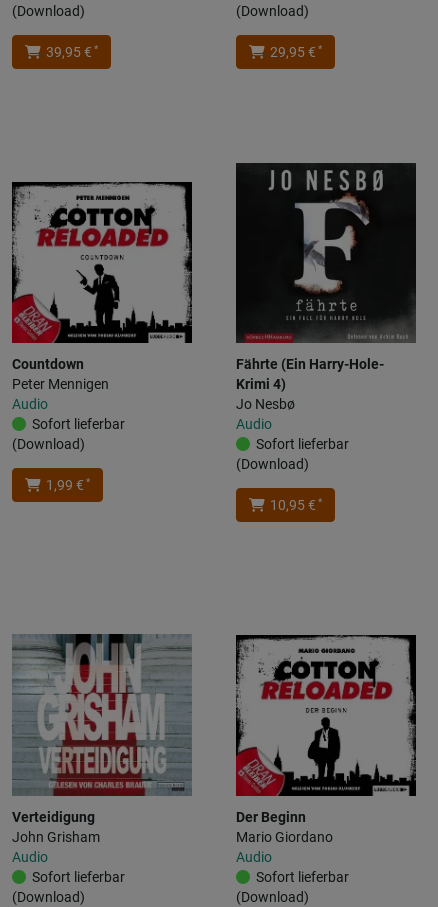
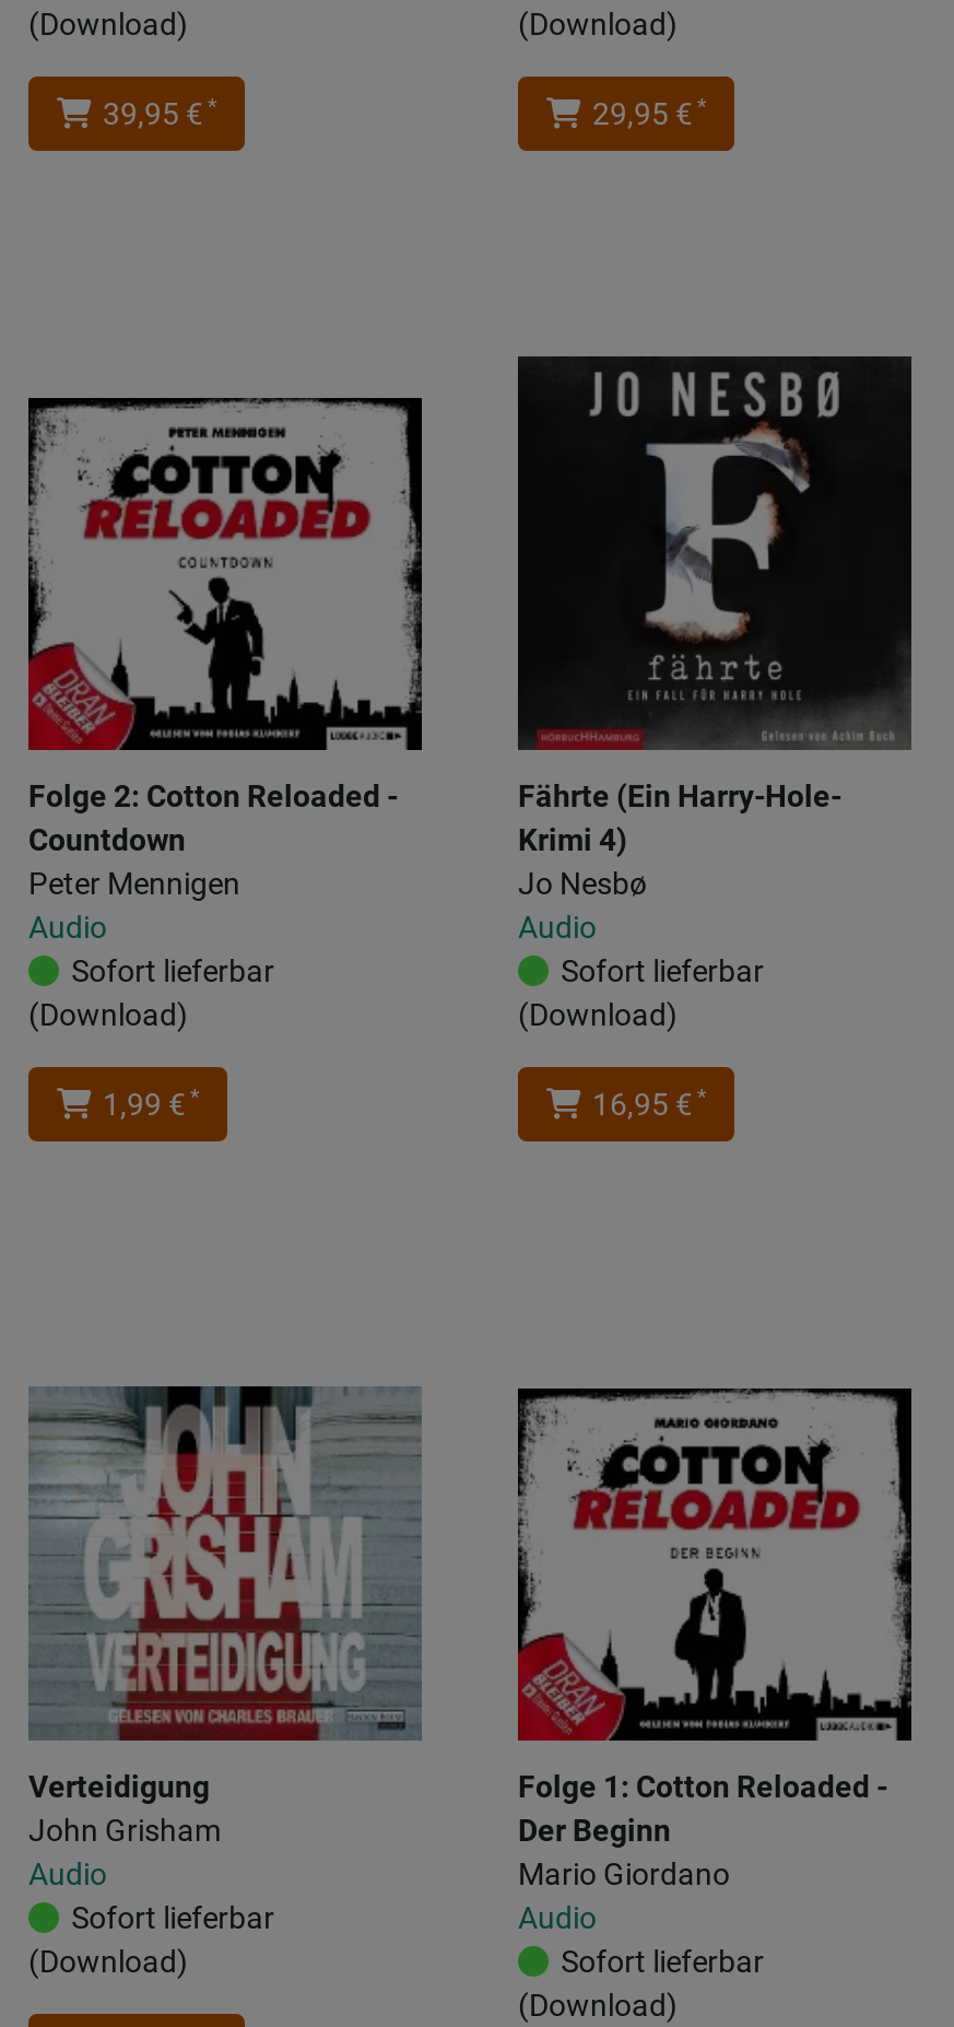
+ Folge 2: Cotton Reloaded -

- 10,95 € *
+ 16,95 € *

+ Folge 1: Cotton Reloaded -
